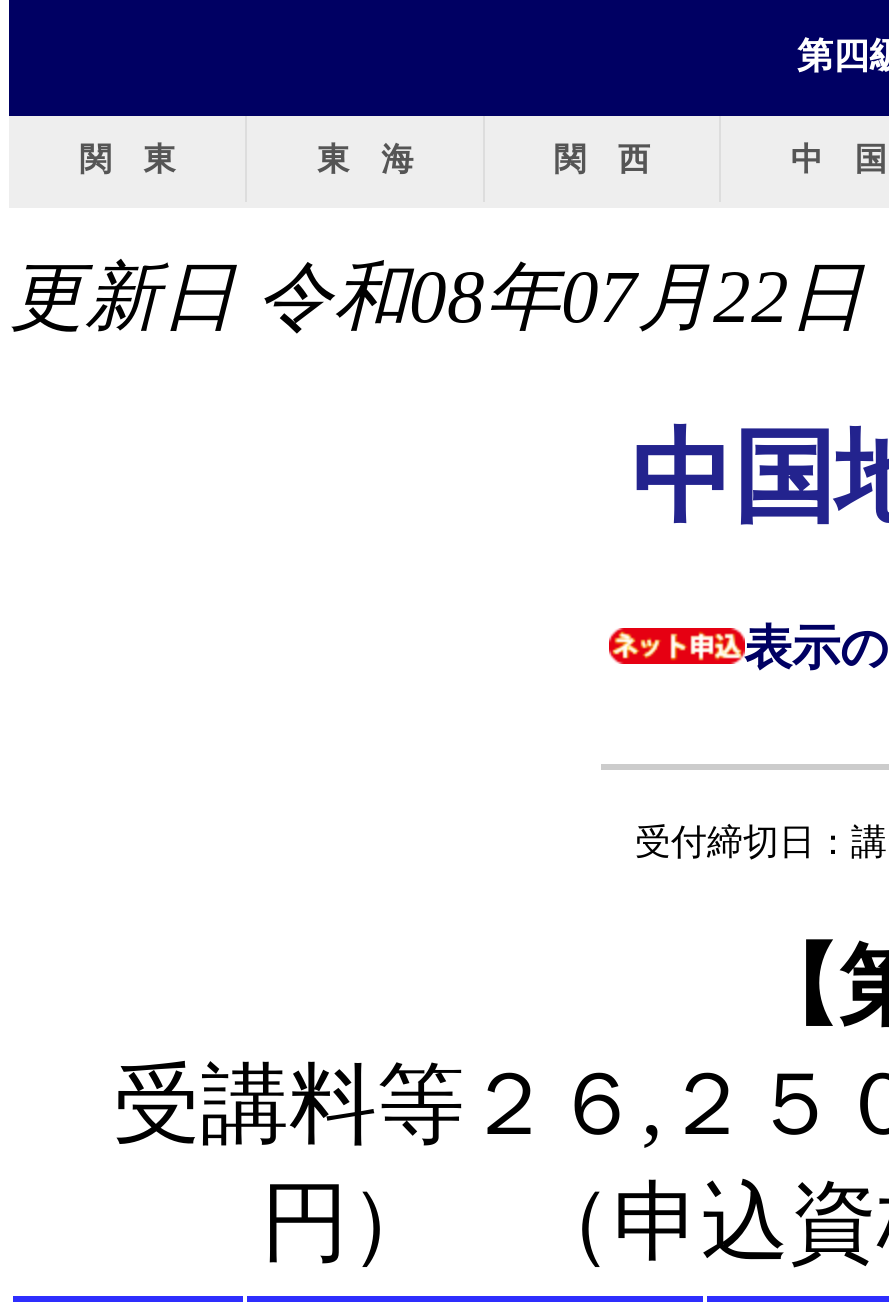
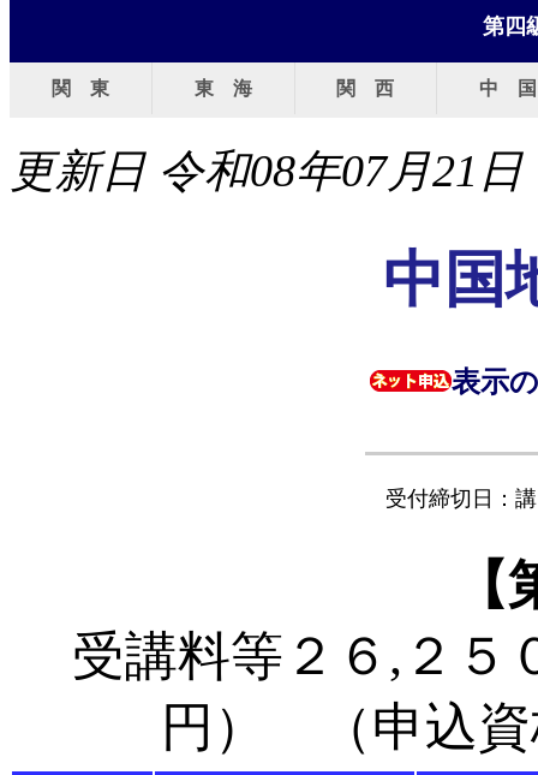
- 更新日 令和08年07月22日
+ 更新日 令和08年07月21日
